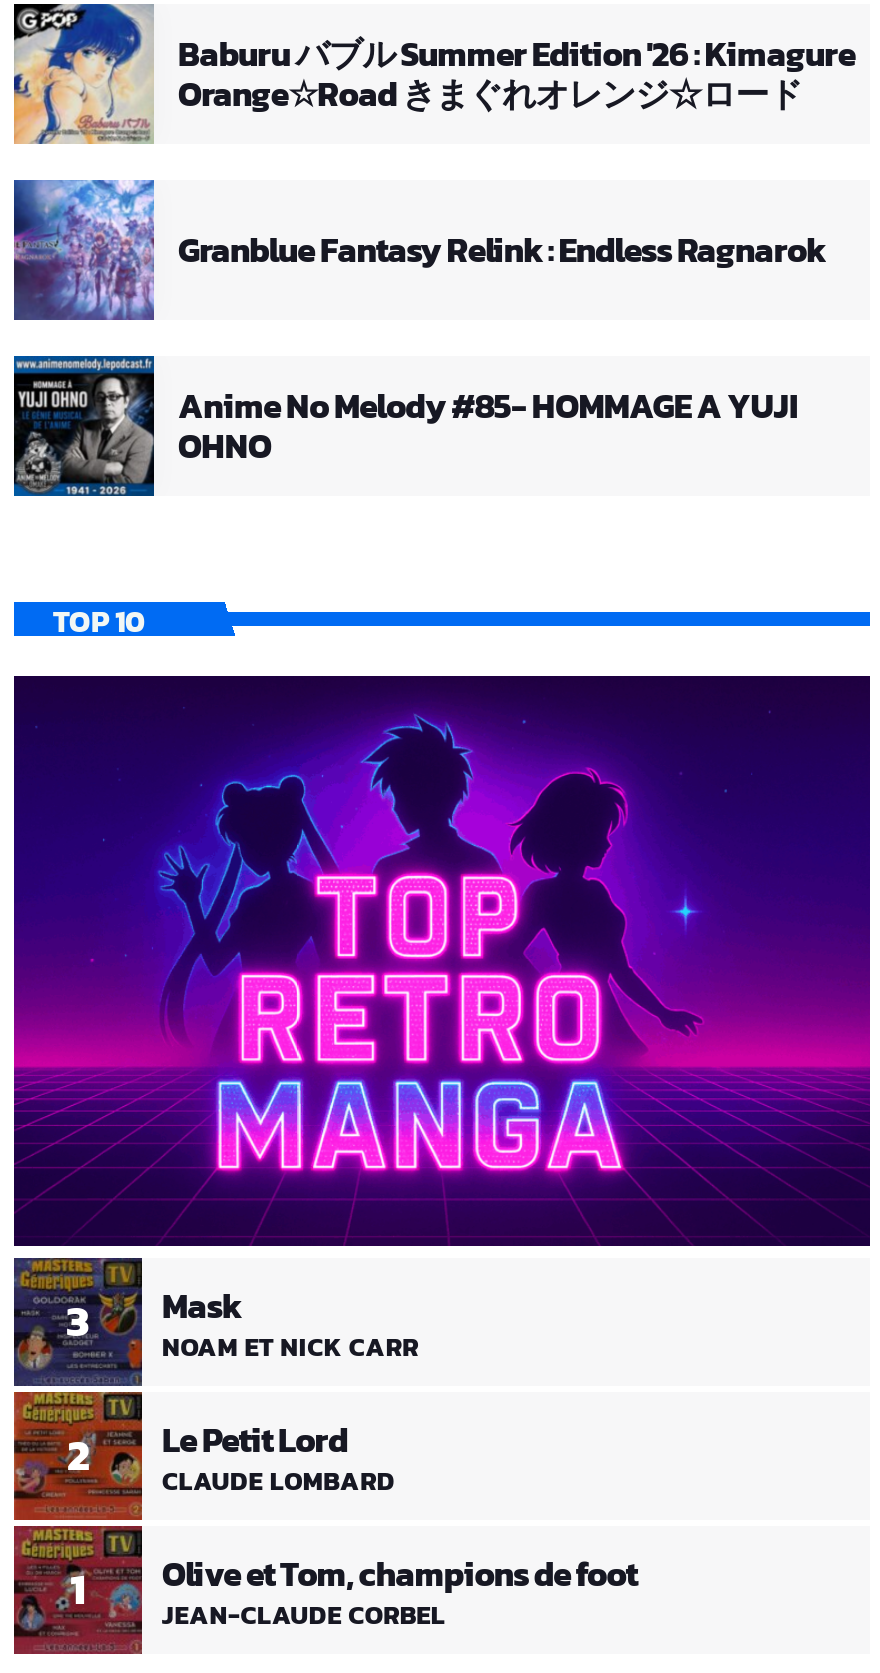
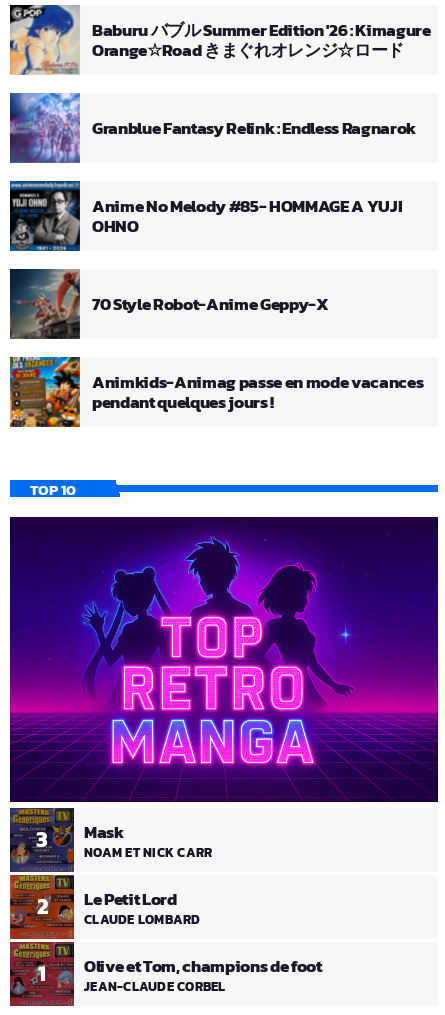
+ [image]
+ 70 Style Robot-Anime Geppy-X
+ Animkids-Animag passe en mode vacances
+ pendant quelques jours !

+ [image]
